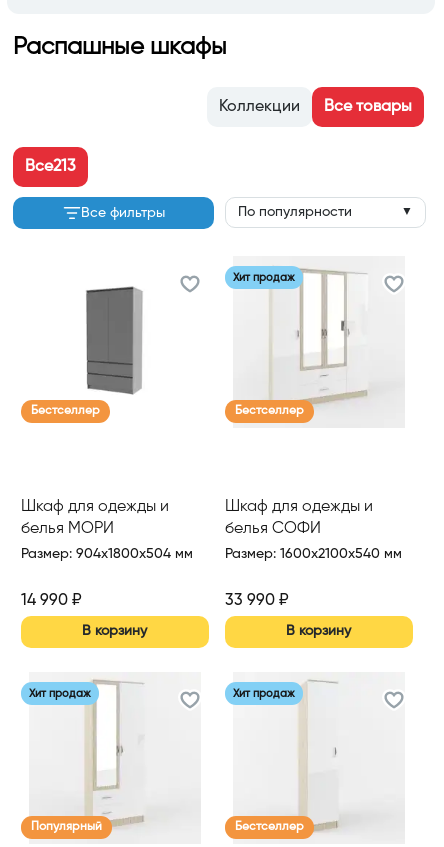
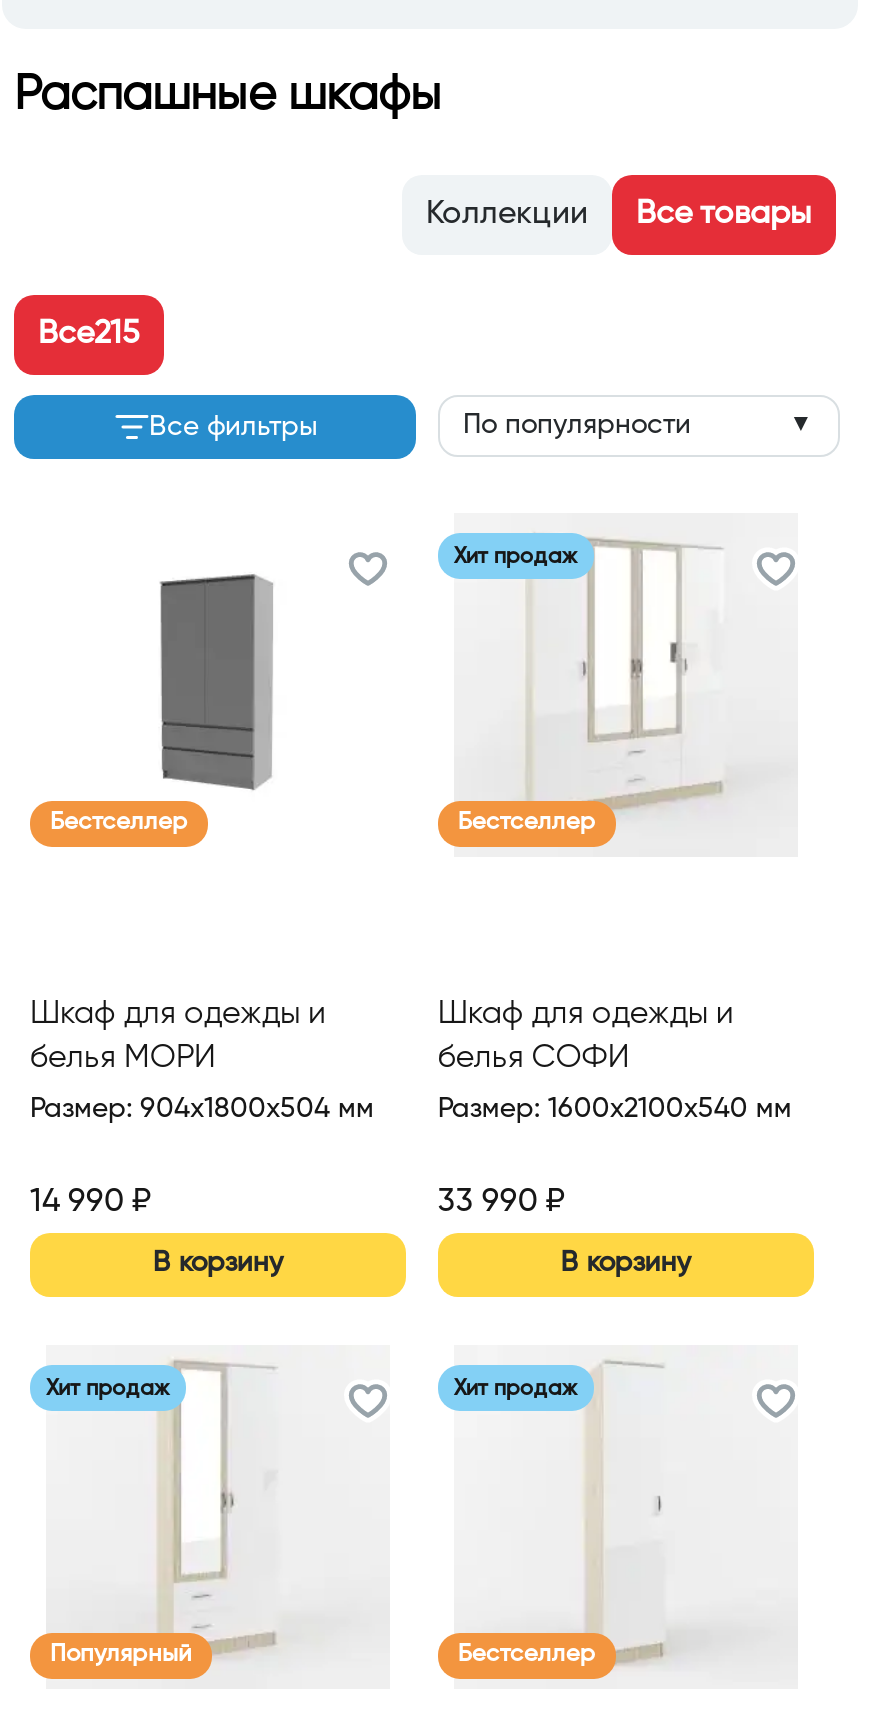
- Все213
+ Все215
